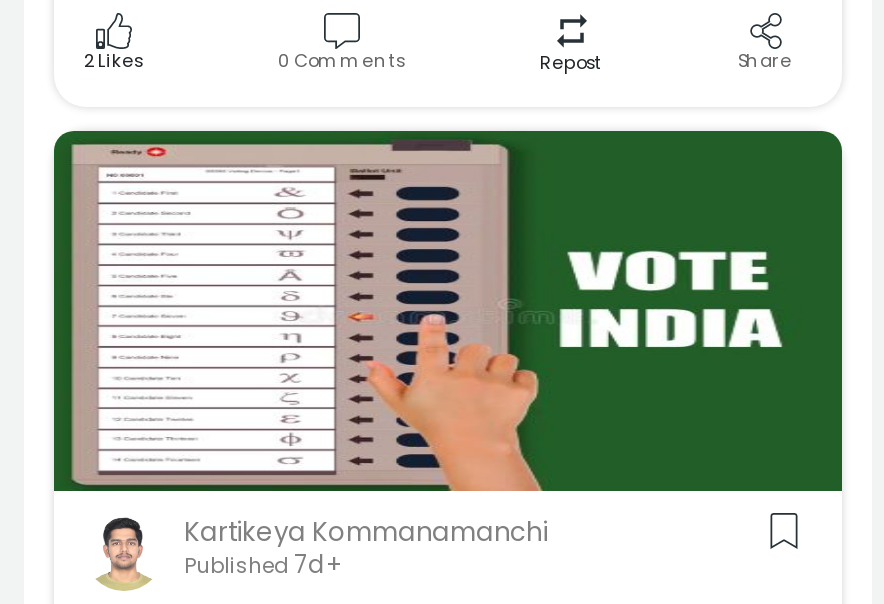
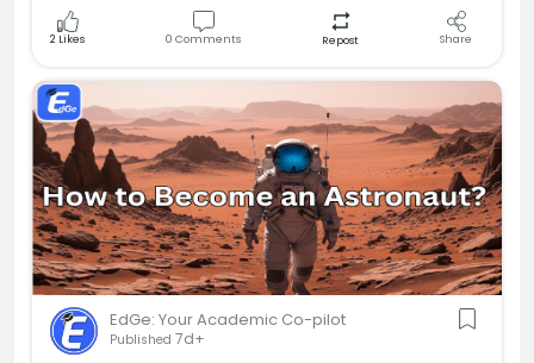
- [image]
- Kartikeya Kommanamanchi
+ [image]
+ EdGe: Your Academic Co-pilot

- [image]
+ [image]
